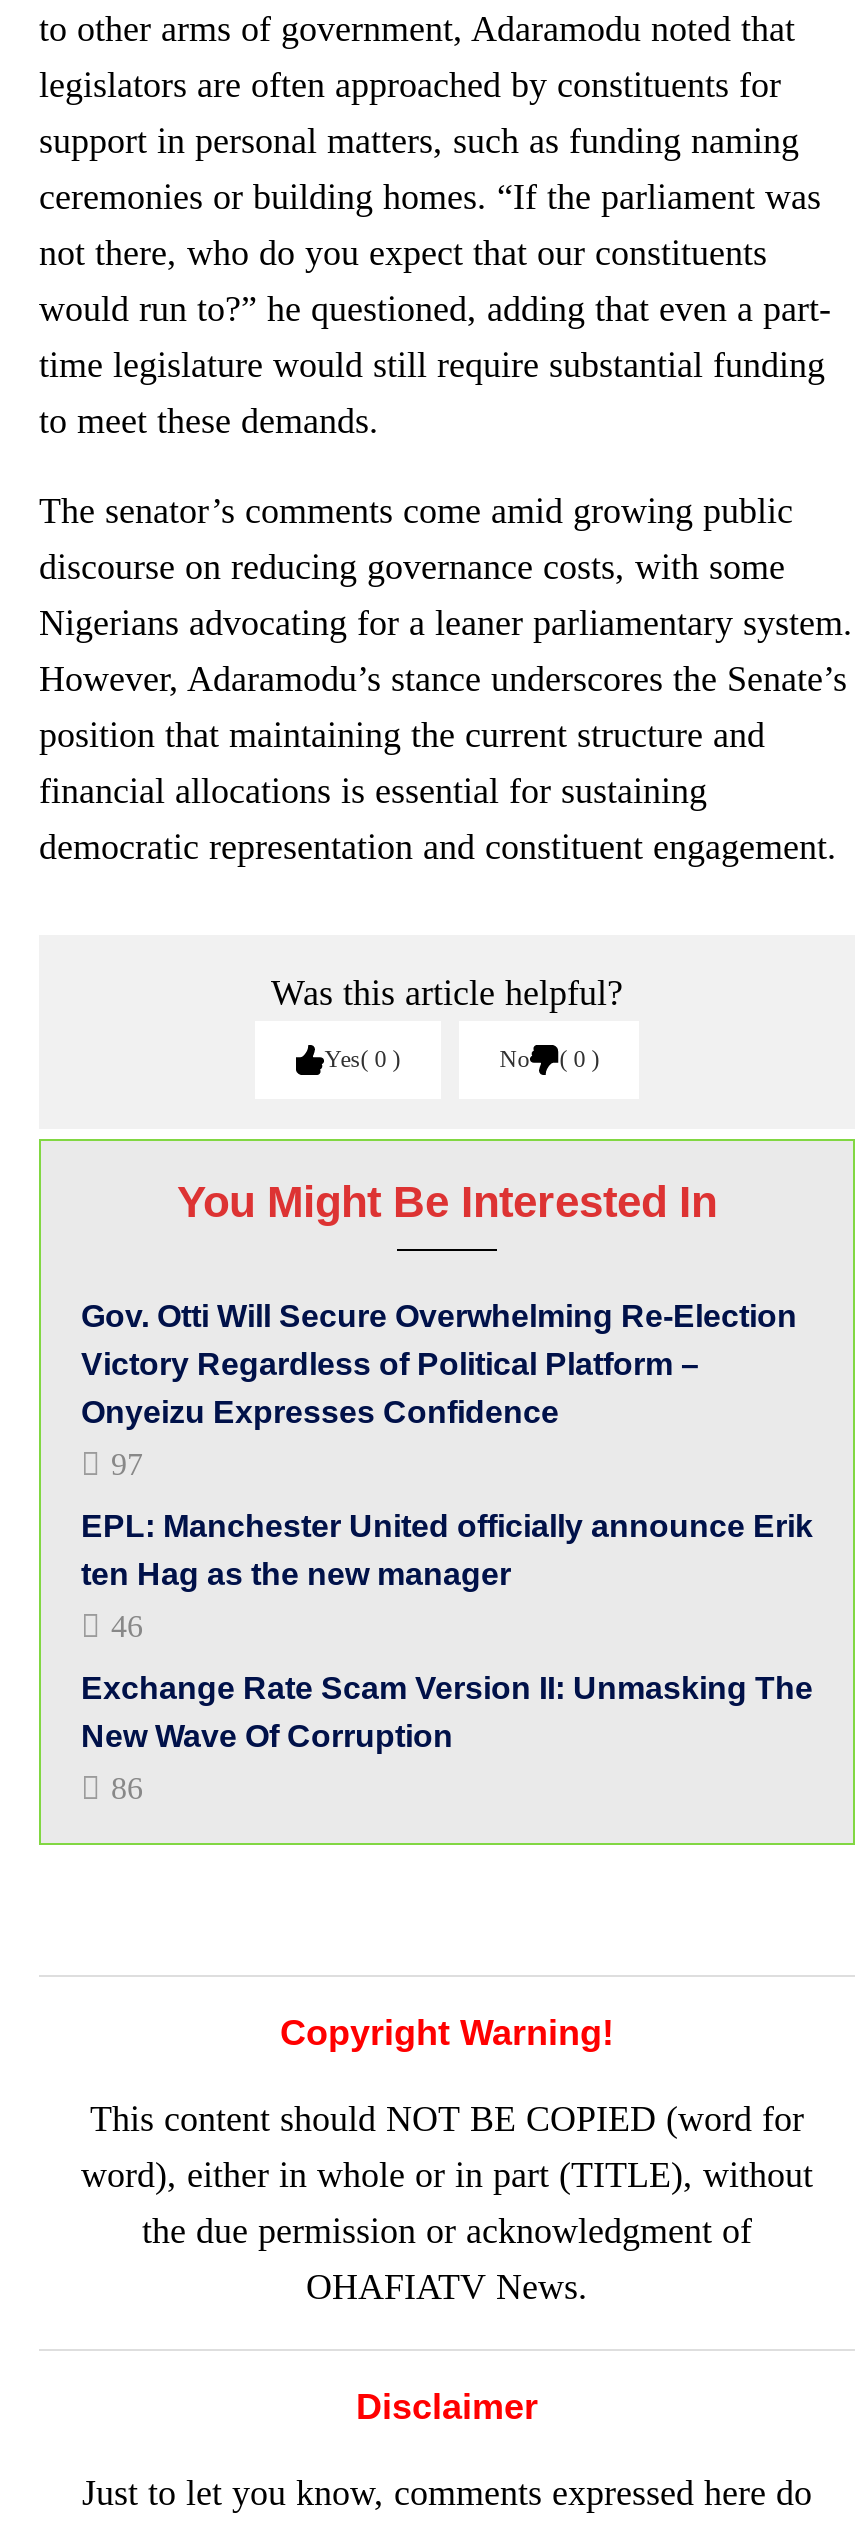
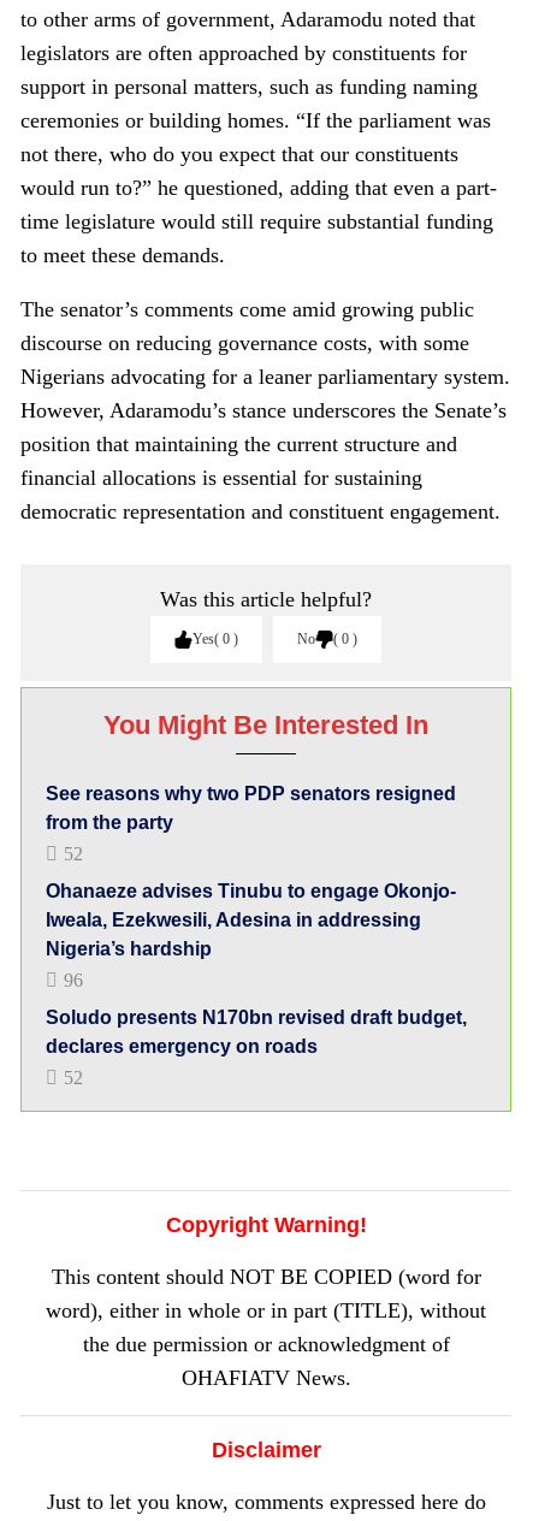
- Gov. Otti Will Secure Overwhelming Re-Election
- Victory Regardless of Political Platform –
- Onyeizu Expresses Confidence
+ See reasons why two PDP senators resigned
+ from the party

- 97
+ 52

- EPL: Manchester United officially announce Erik
- ten Hag as the new manager
+ Ohanaeze advises Tinubu to engage Okonjo-
+ Iweala, Ezekwesili, Adesina in addressing
+ Nigeria’s hardship

- 46
+ 96

- Exchange Rate Scam Version II: Unmasking The
- New Wave Of Corruption
+ Soludo presents N170bn revised draft budget,
+ declares emergency on roads

- 86
+ 52
